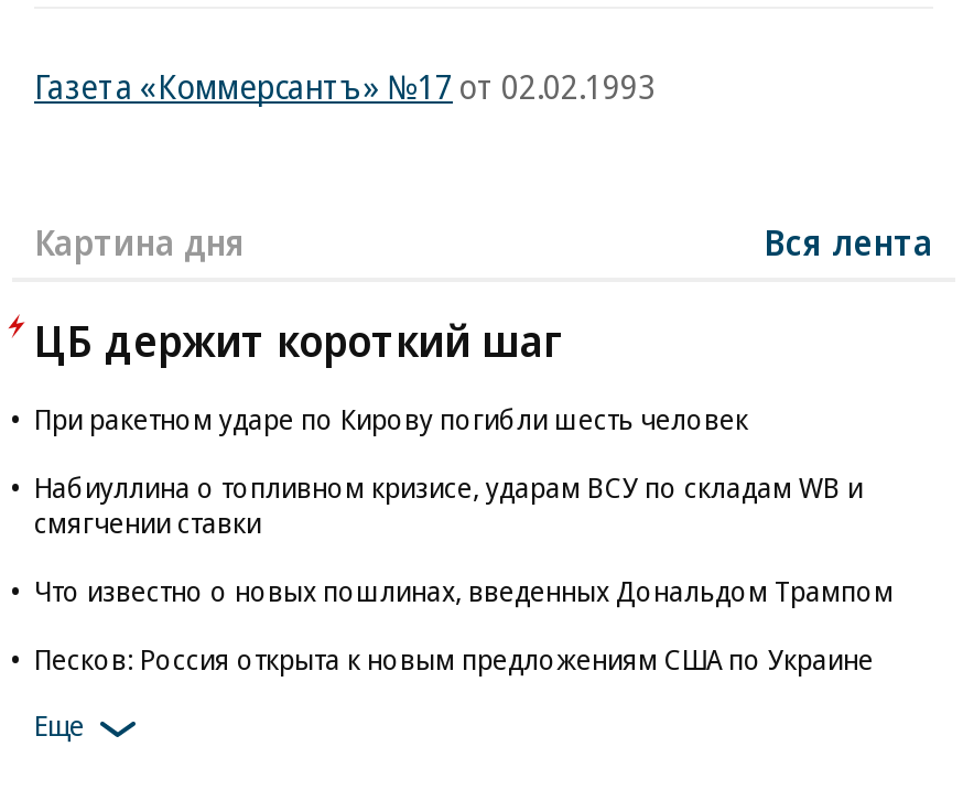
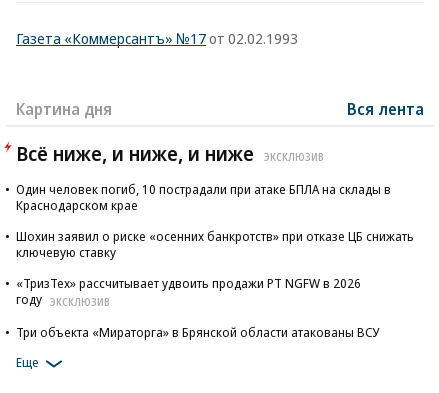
- ЦБ держит короткий шаг
+ Всё ниже, и ниже, и ниже
+ ЭКСКЛЮЗИВ

- При ракетном ударе по Кирову погибли шесть человек
+ Один человек погиб, 10 пострадали при атаке БПЛА на склады в
+ Краснодарском крае

- Набиуллина о топливном кризисе, ударам ВСУ по складам WB и
- смягчении ставки
+ Шохин заявил о риске «осенних банкротств» при отказе ЦБ снижать
+ ключевую ставку

- Что известно о новых пошлинах, введенных Дональдом Трампом
+ «ТризТех» рассчитывает удвоить продажи PT NGFW в 2026
+ году ЭКСКЛЮЗИВ

- Песков: Россия открыта к новым предложениям США по Украине
+ Три объекта «Мираторга» в Брянской области атакованы ВСУ
